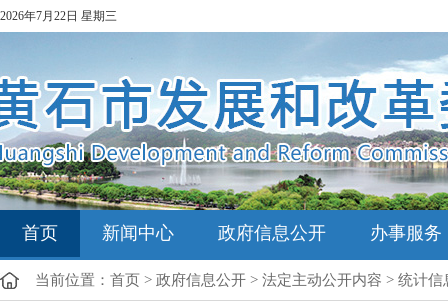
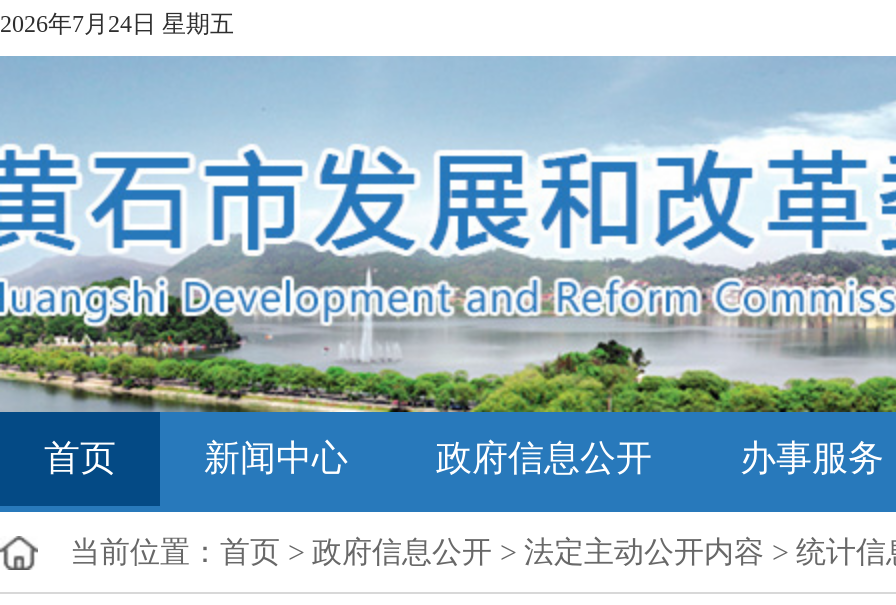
- 2026年7月22日 星期三
+ 2026年7月24日 星期五
